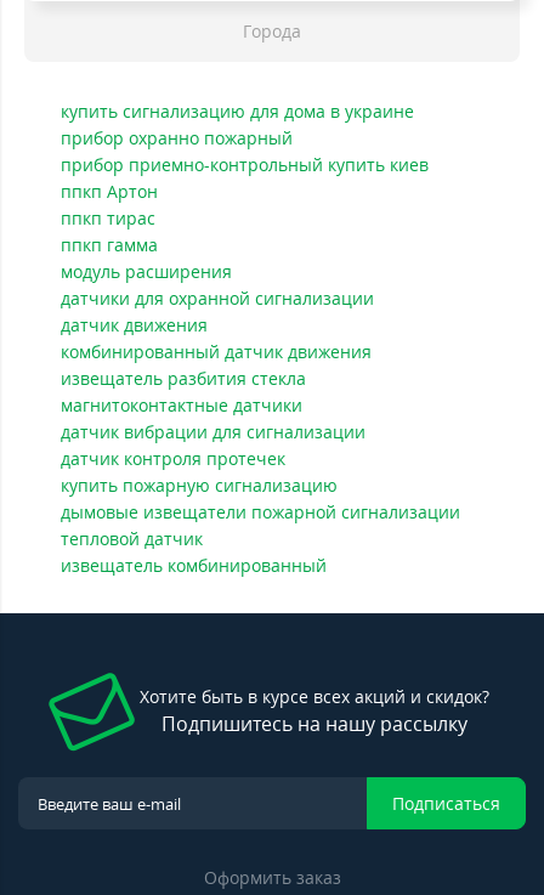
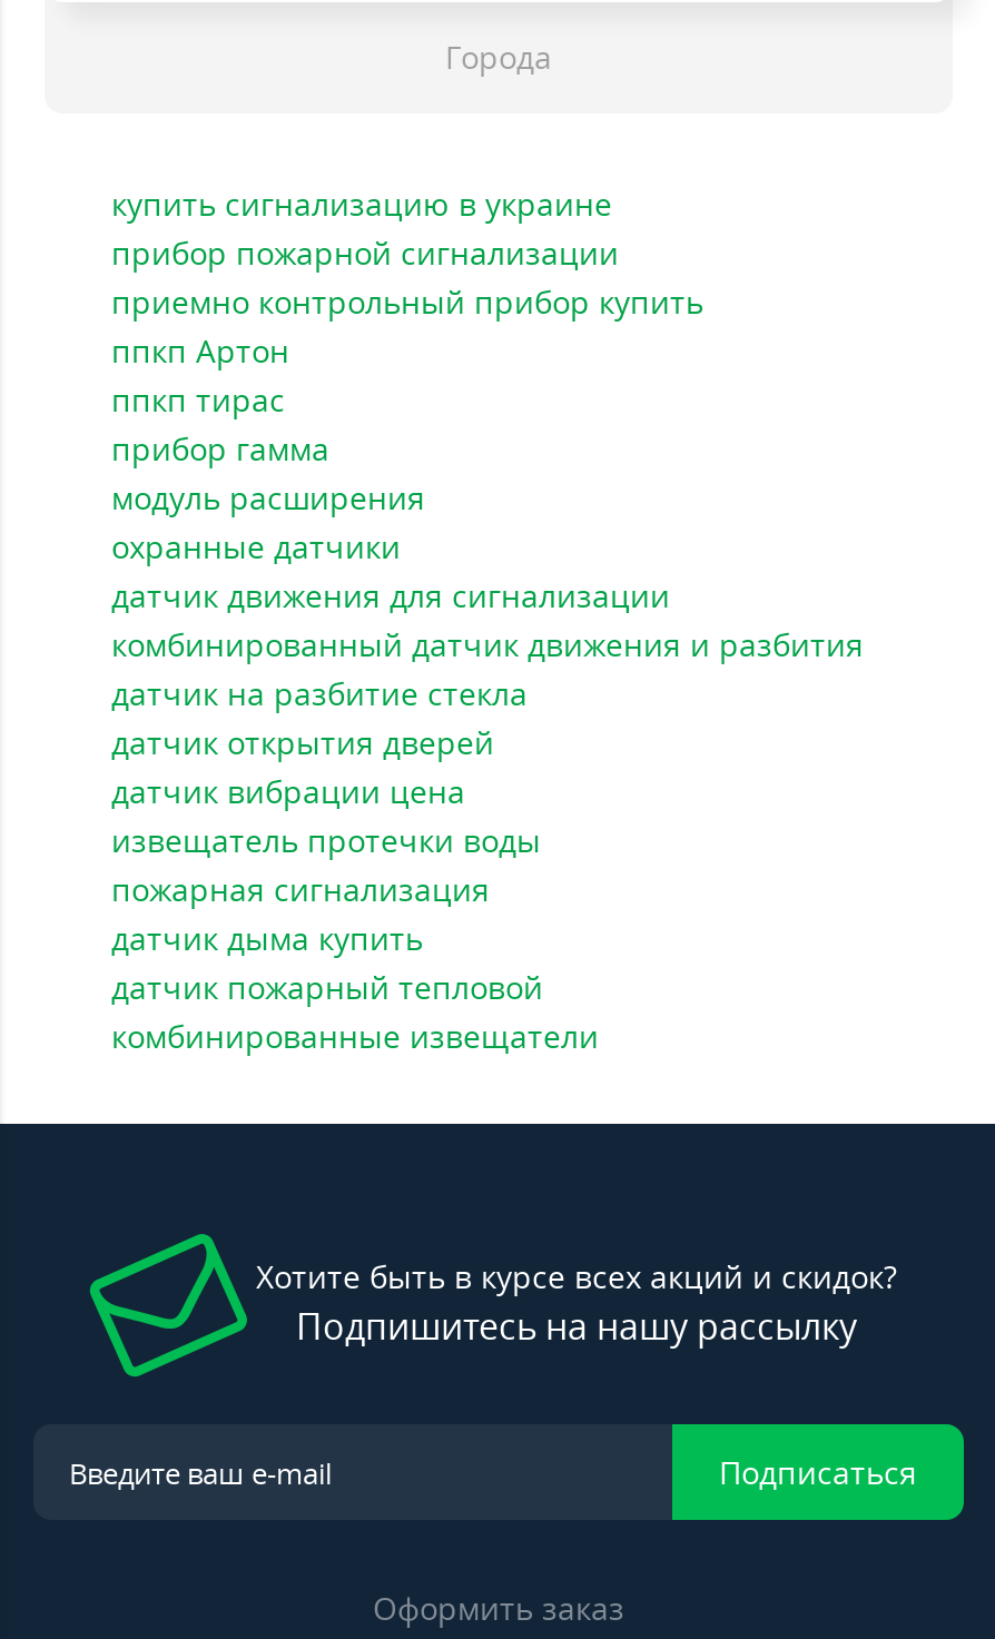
- купить сигнализацию для дома в украине
- прибор охранно пожарный
- прибор приемно-контрольный купить киев
+ купить сигнализацию в украине
+ прибор пожарной сигнализации
+ приемно контрольный прибор купить

- ппкп гамма
+ прибор гамма

- датчики для охранной сигнализации
- датчик движения
- комбинированный датчик движения
- извещатель разбития стекла
- магнитоконтактные датчики
- датчик вибрации для сигнализации
- датчик контроля протечек
- купить пожарную сигнализацию
- дымовые извещатели пожарной сигнализации
- тепловой датчик
- извещатель комбинированный
+ охранные датчики
+ датчик движения для сигнализации
+ комбинированный датчик движения и разбития
+ датчик на разбитие стекла
+ датчик открытия дверей
+ датчик вибрации цена
+ извещатель протечки воды
+ пожарная сигнализация
+ датчик дыма купить
+ датчик пожарный тепловой
+ комбинированные извещатели
